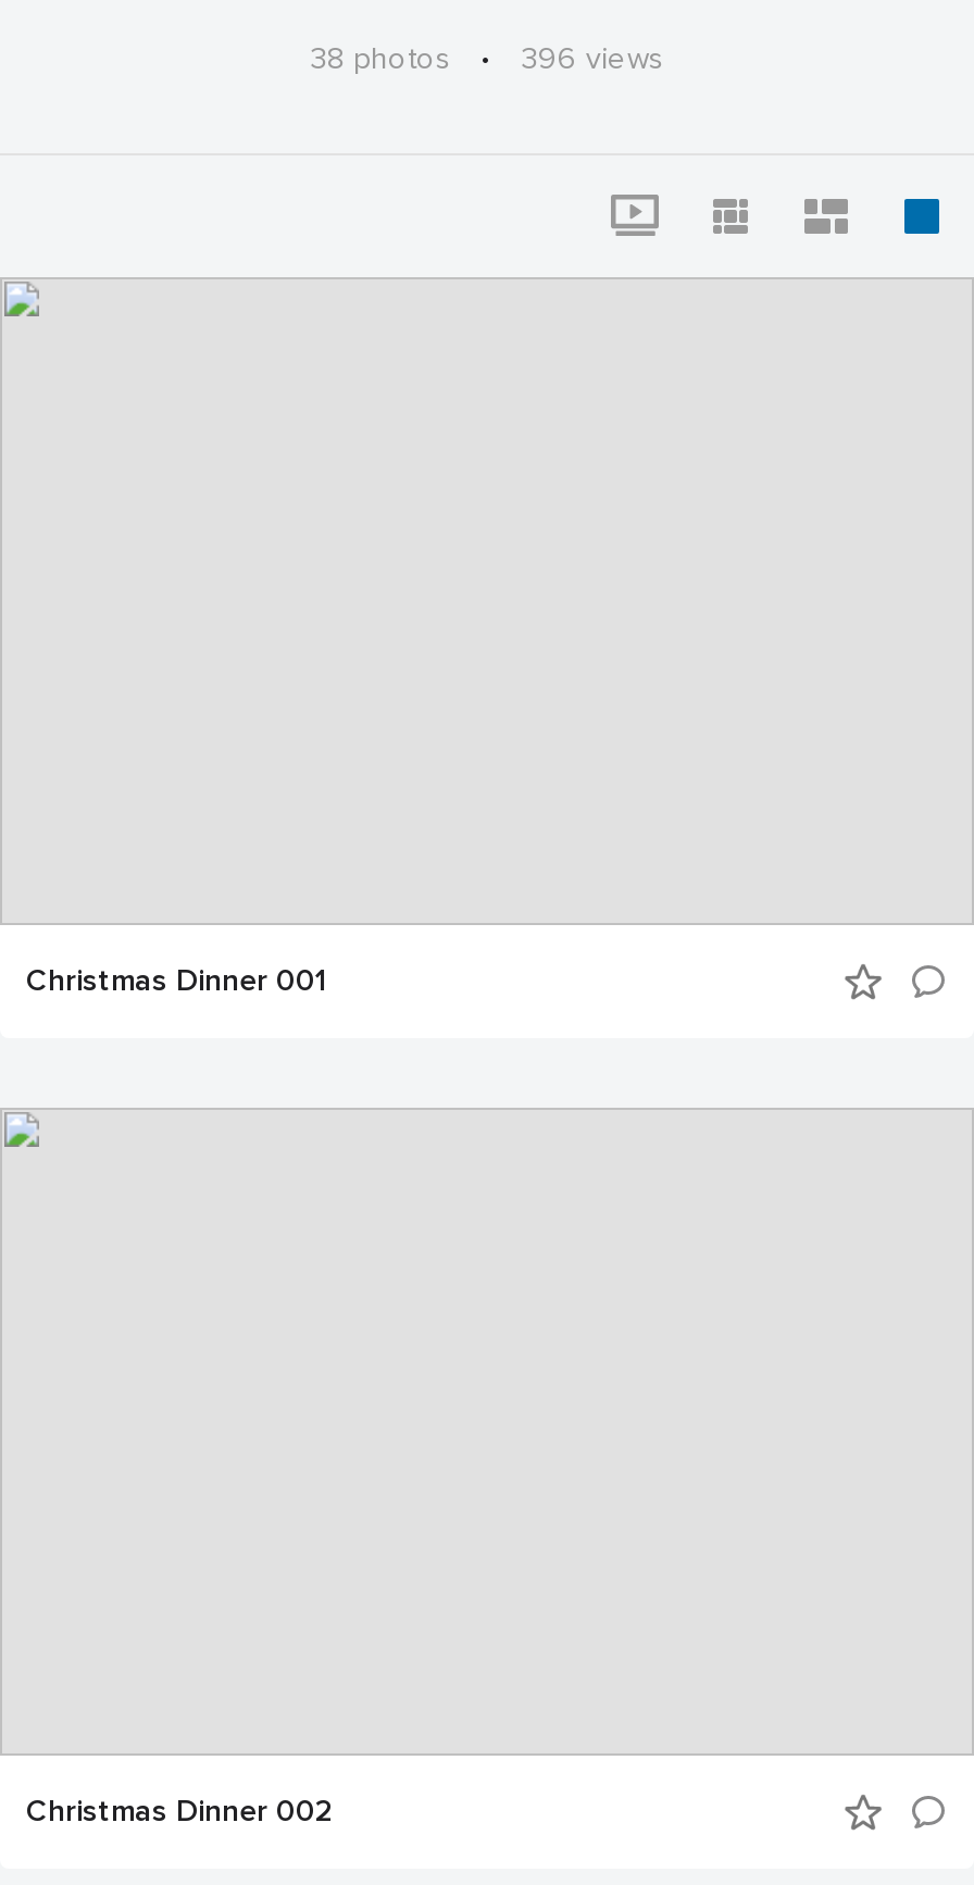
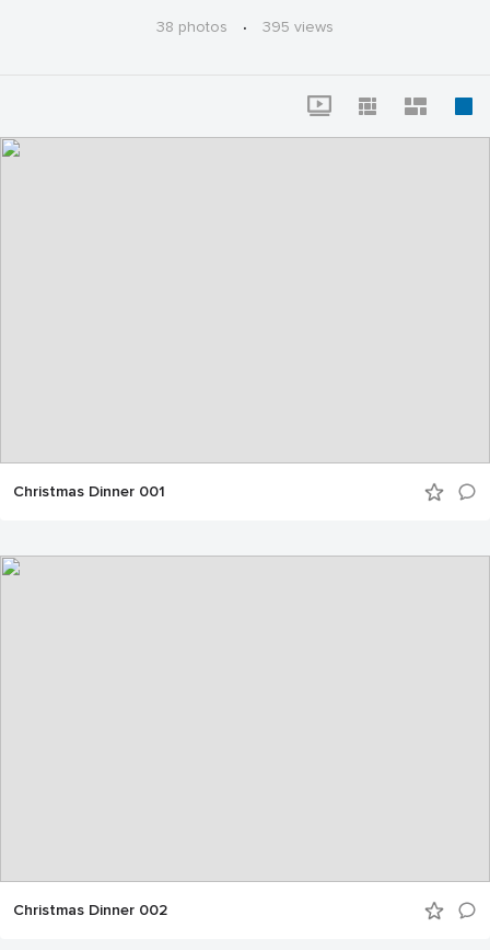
- 396 views
+ 395 views
